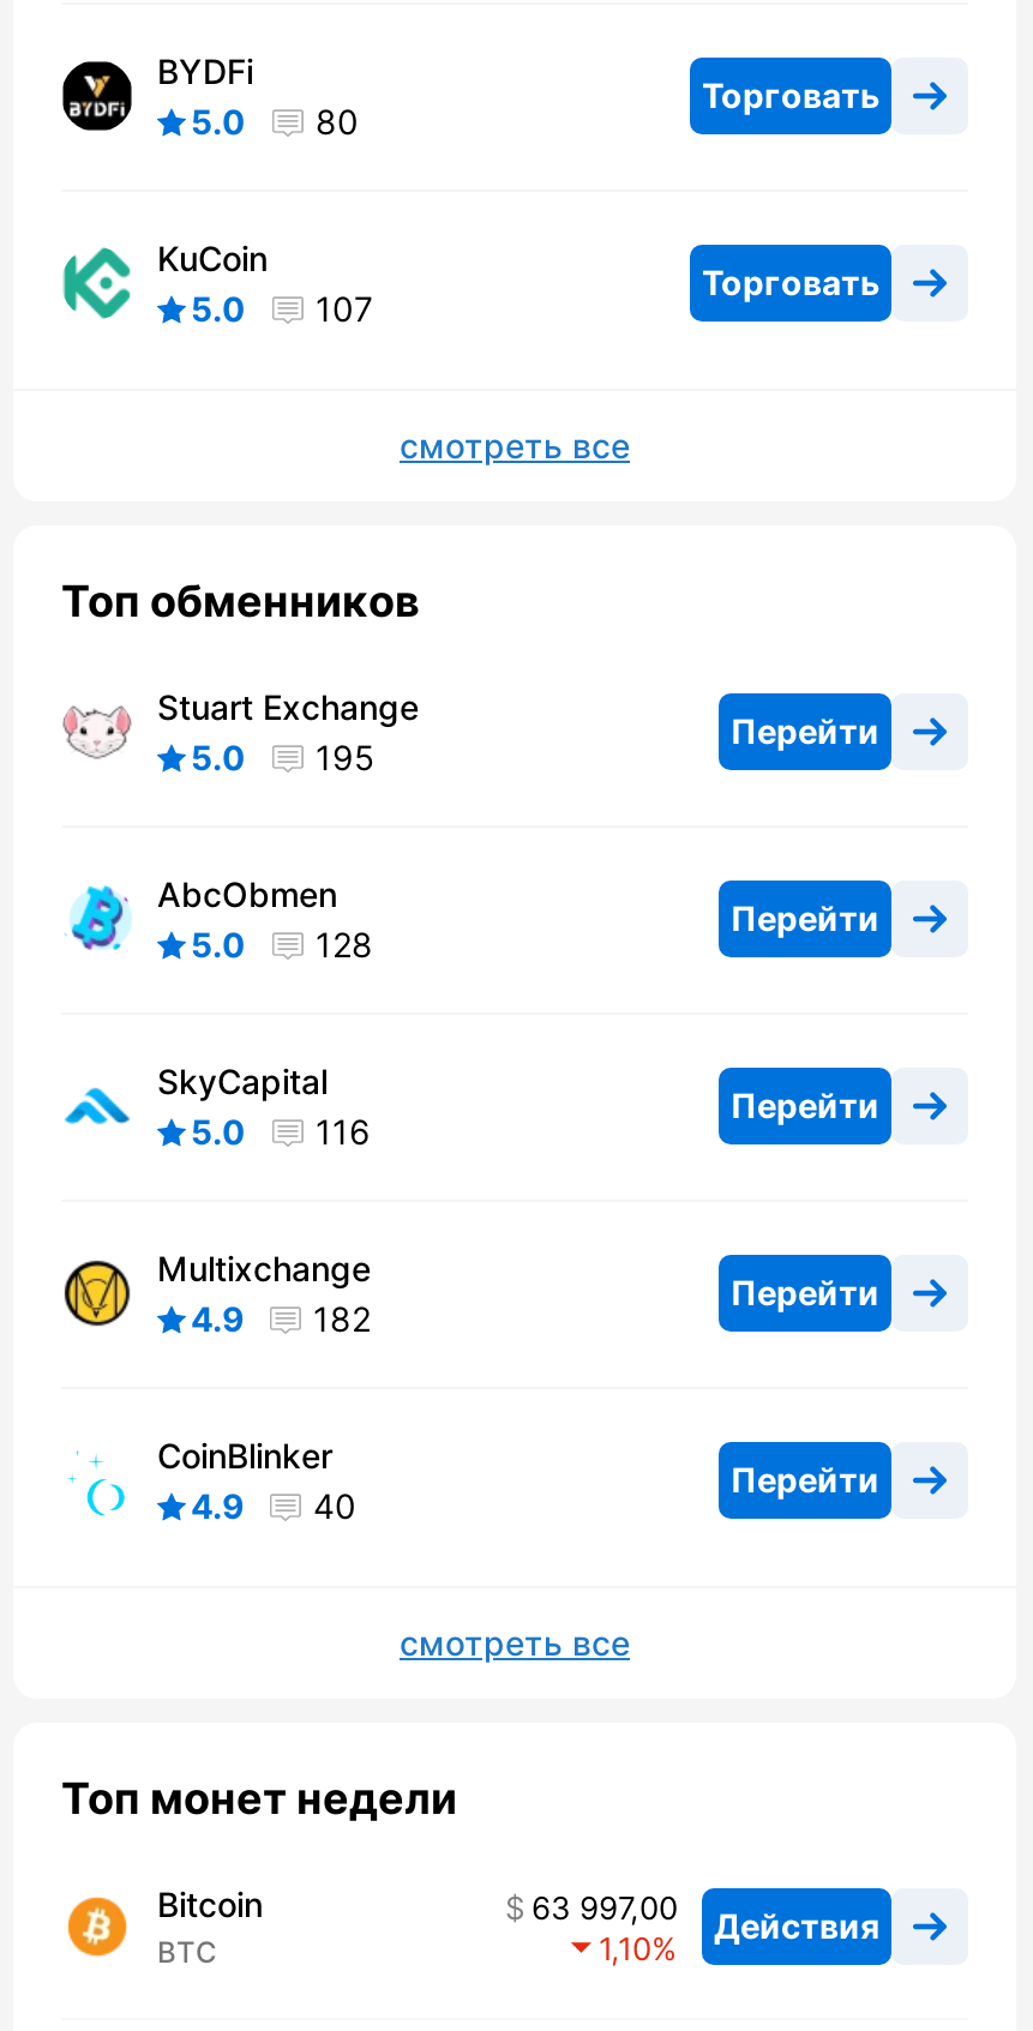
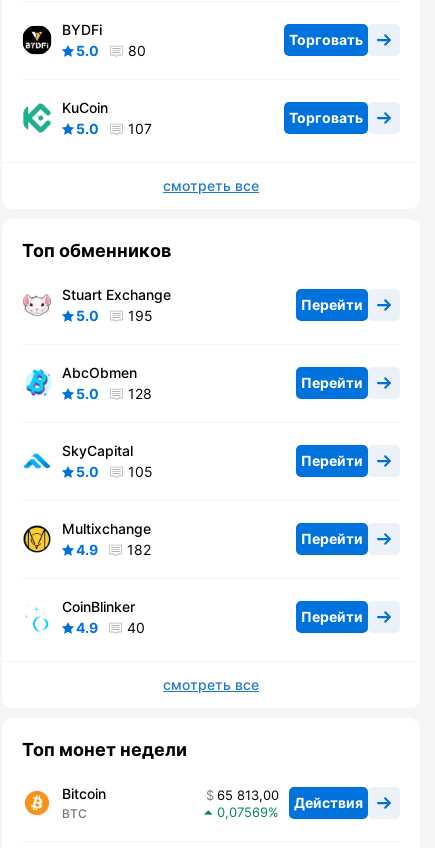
- 5.0 116
+ 5.0 105

- 63 997,00 Действия
+ 65 813,00 Действия

- 1,10
+ 0,07569
